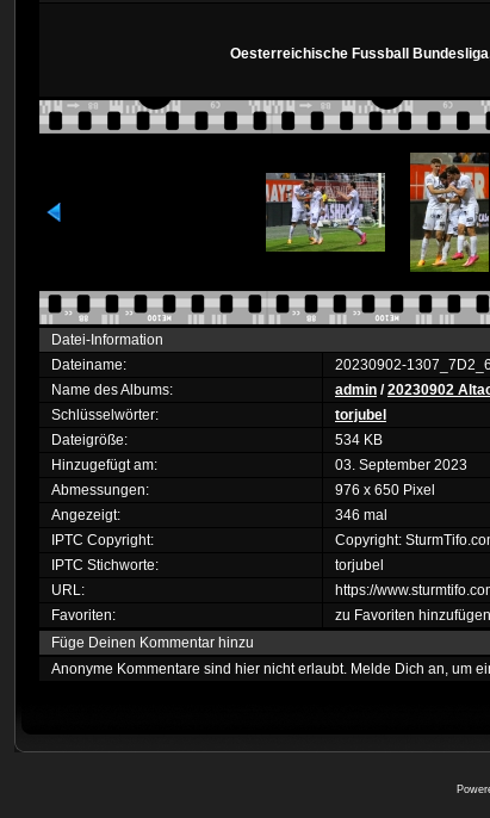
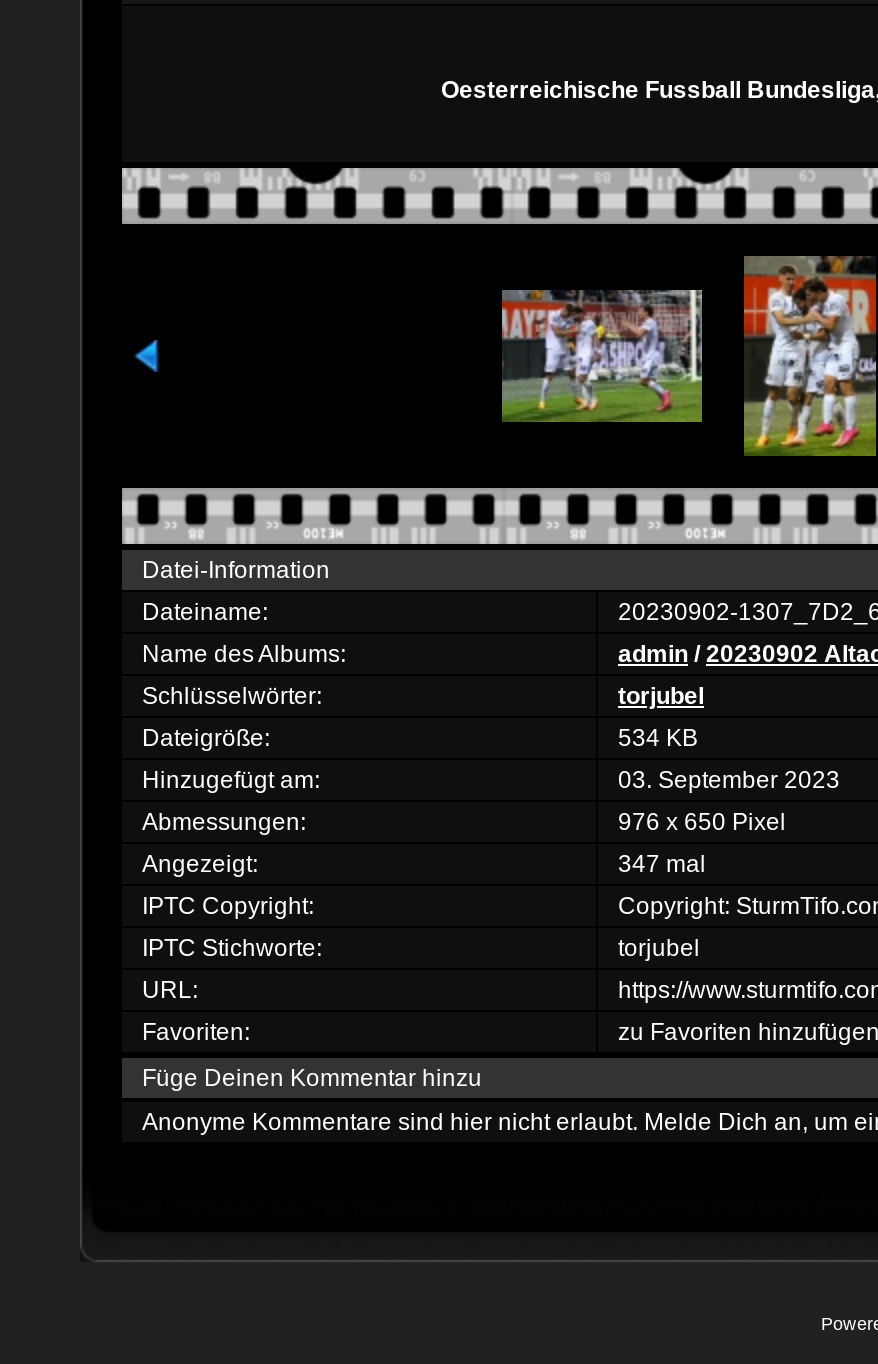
- 346 mal
+ 347 mal
